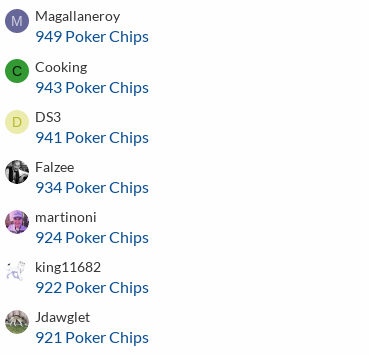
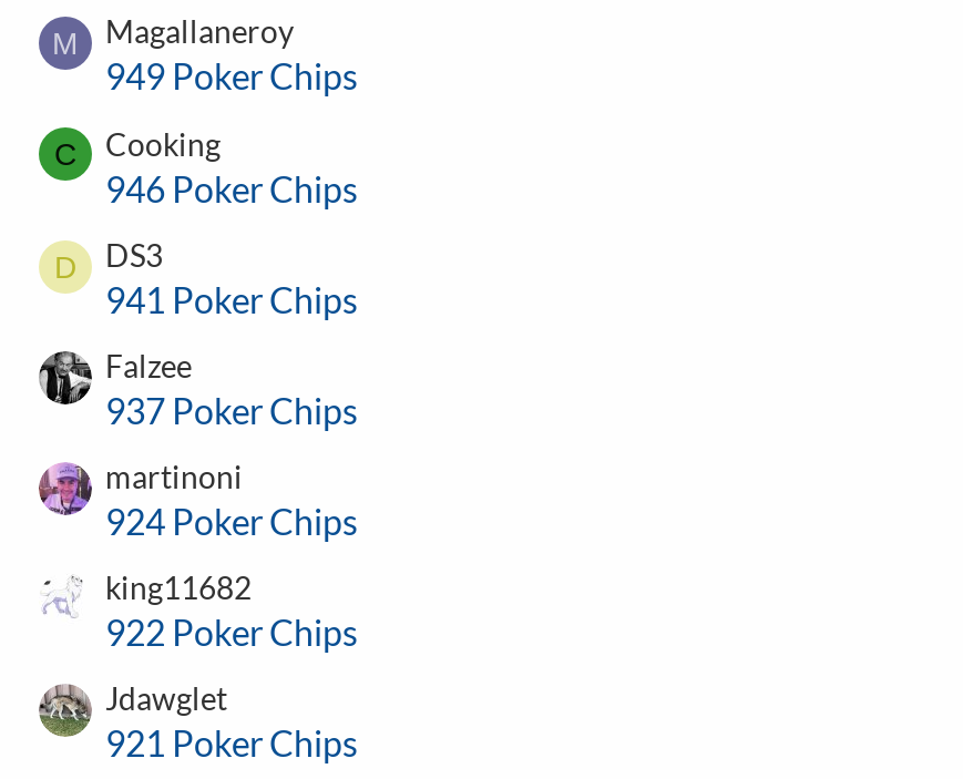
- 943 Poker Chips
+ 946 Poker Chips

- 934 Poker Chips
+ 937 Poker Chips
